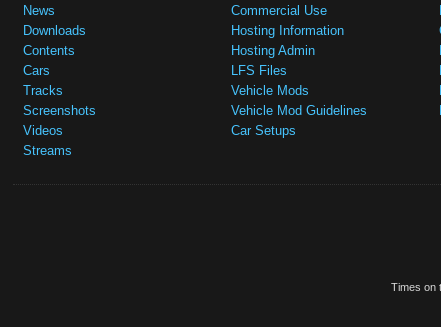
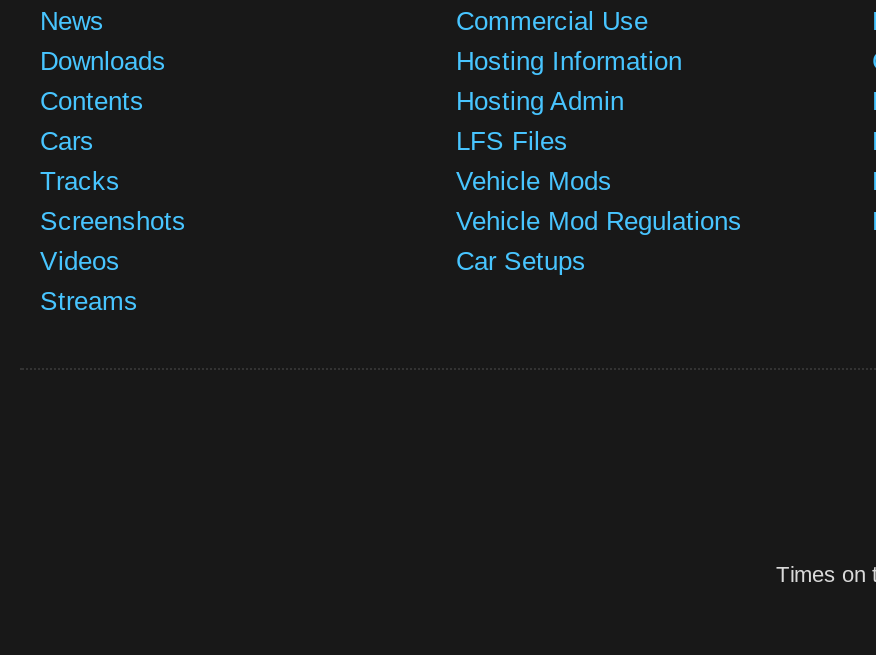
- Vehicle Mod Guidelines
+ Vehicle Mod Regulations
